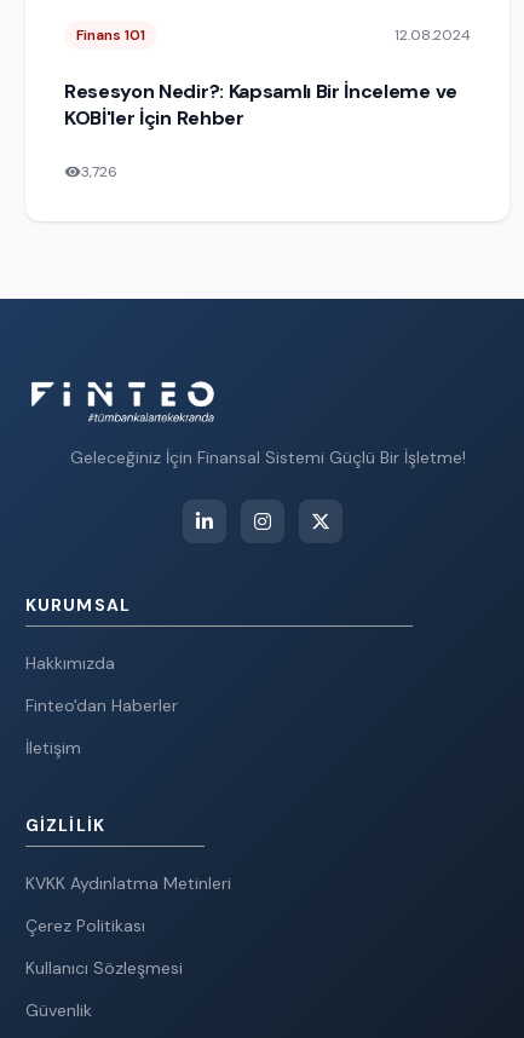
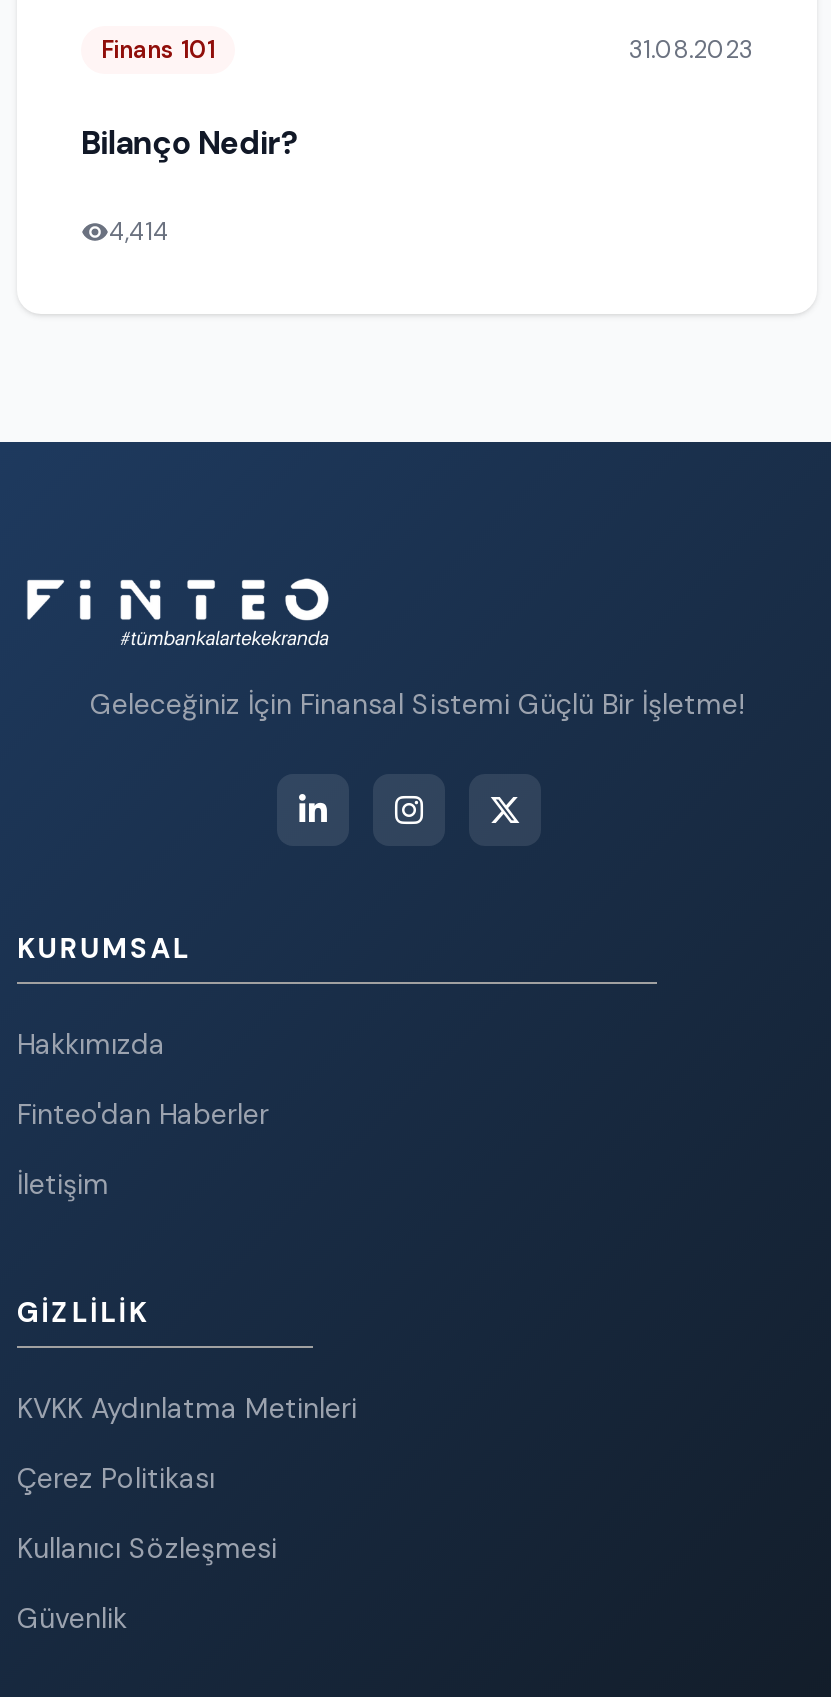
- 12.08.2024
+ 31.08.2023

- Resesyon Nedir?: Kapsamlı Bir İnceleme ve
- KOBİ'ler İçin Rehber
+ Bilanço Nedir?

- 3,726
+ 4,414
